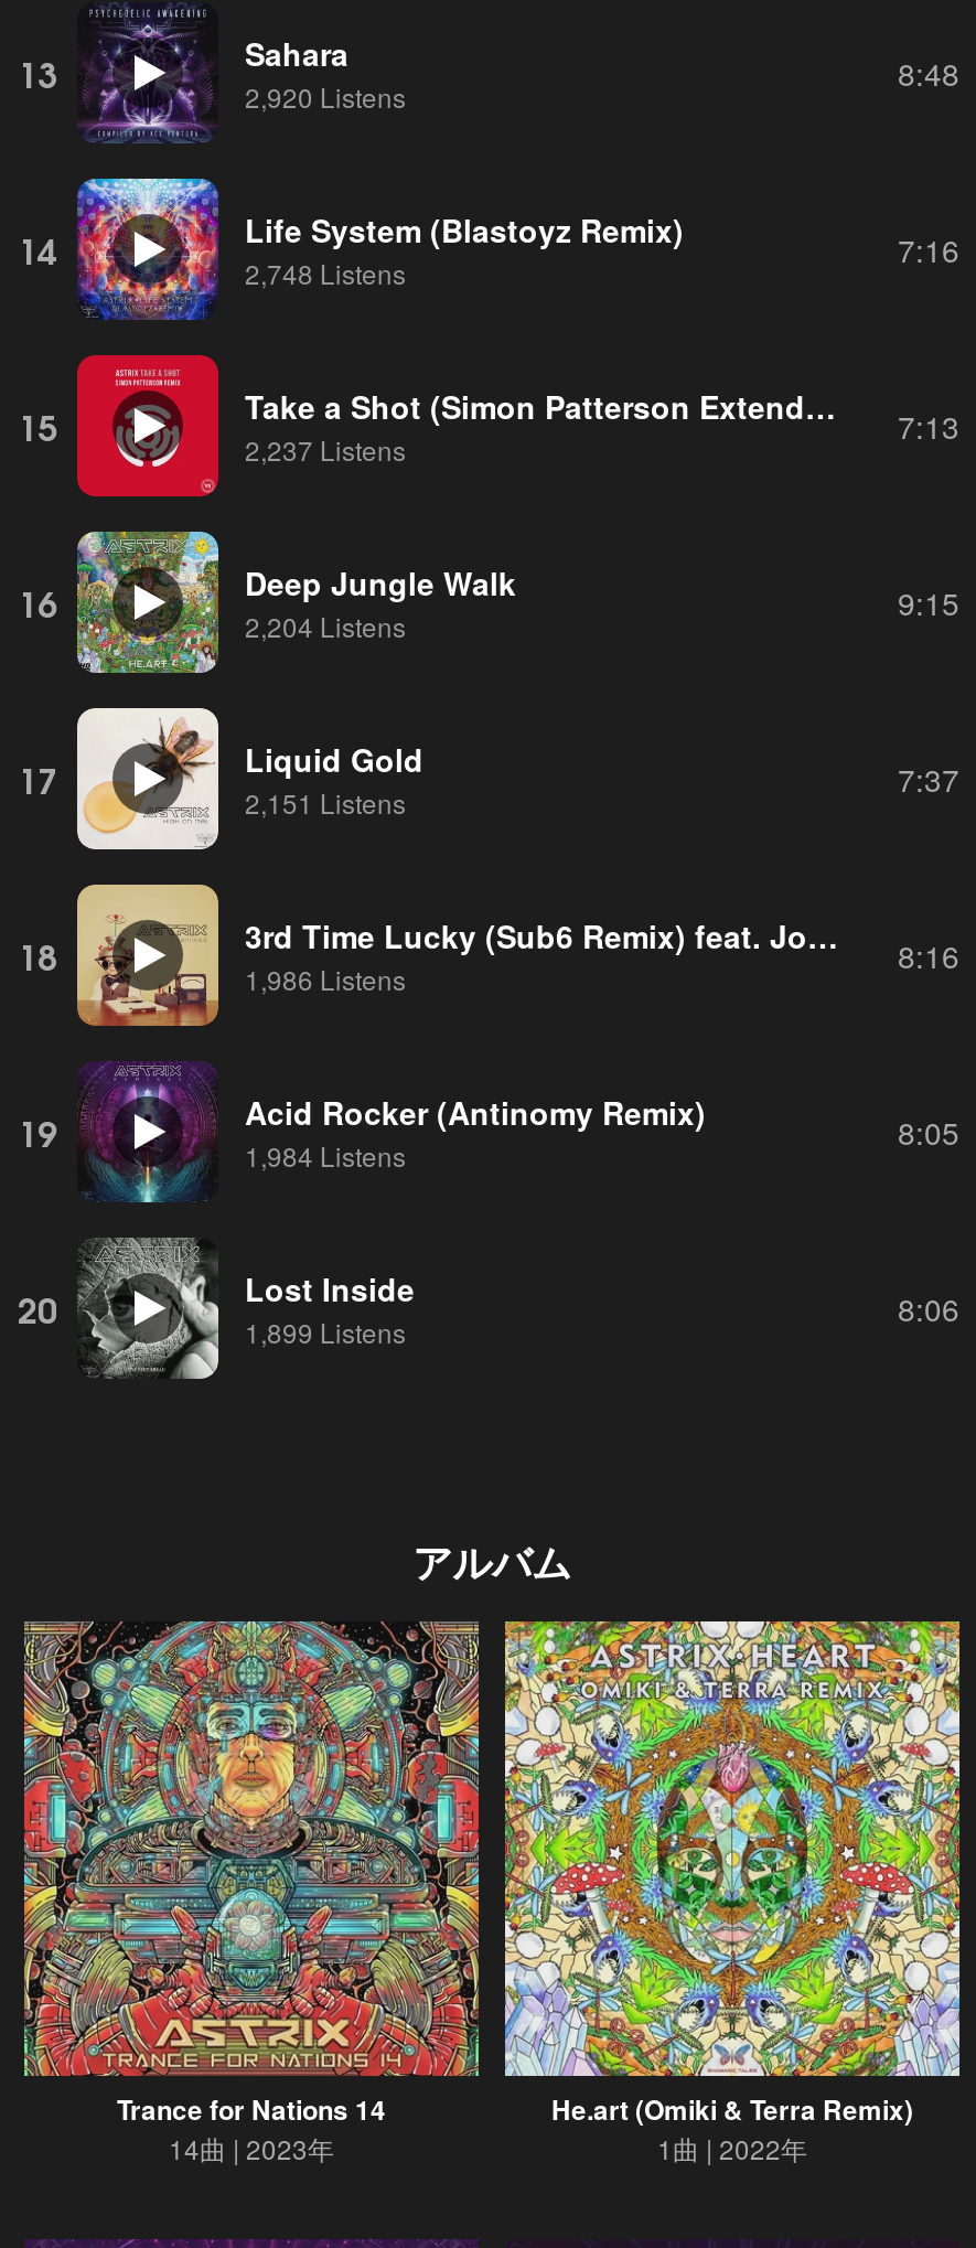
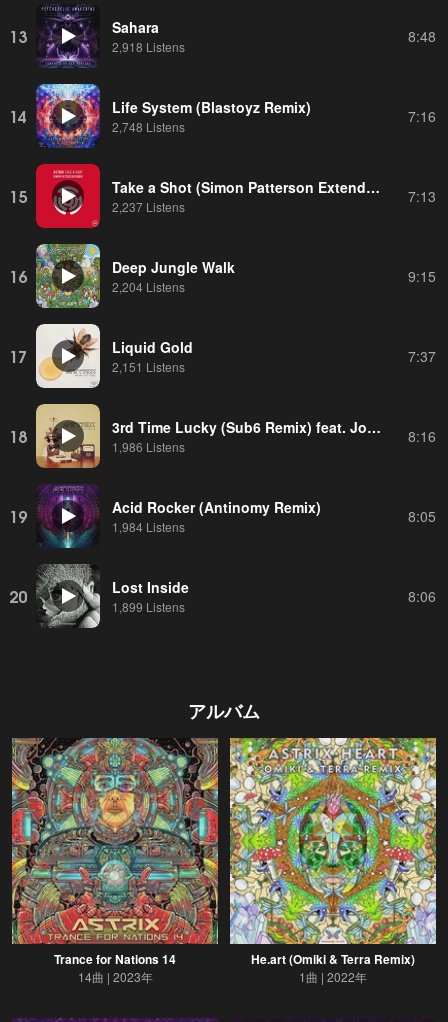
- 2,920 Listens
+ 2,918 Listens
